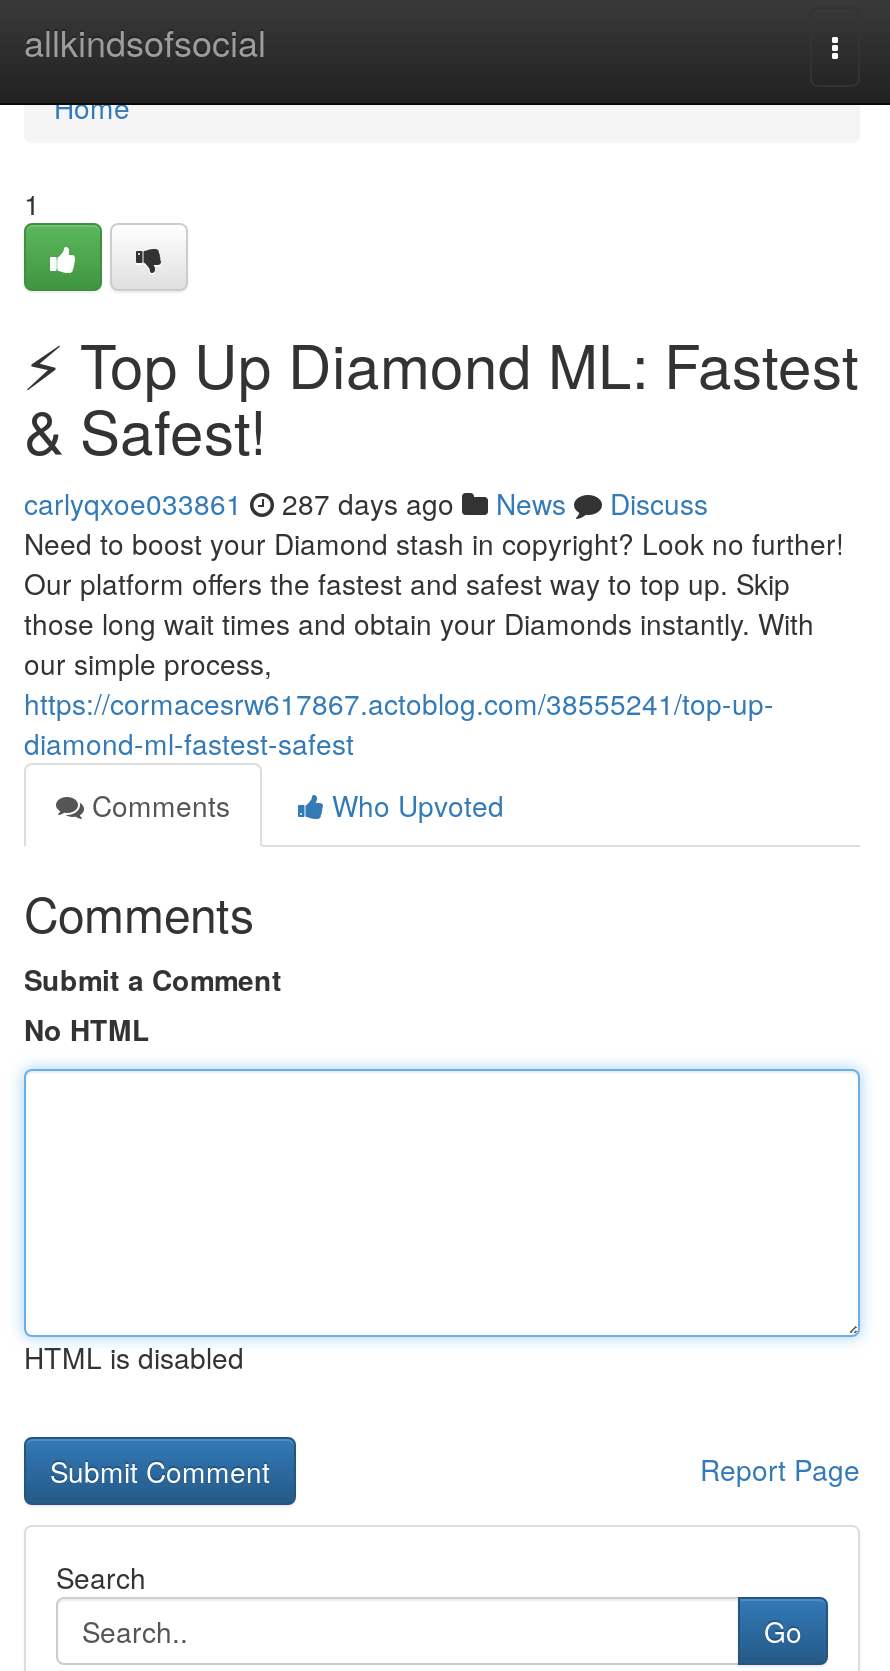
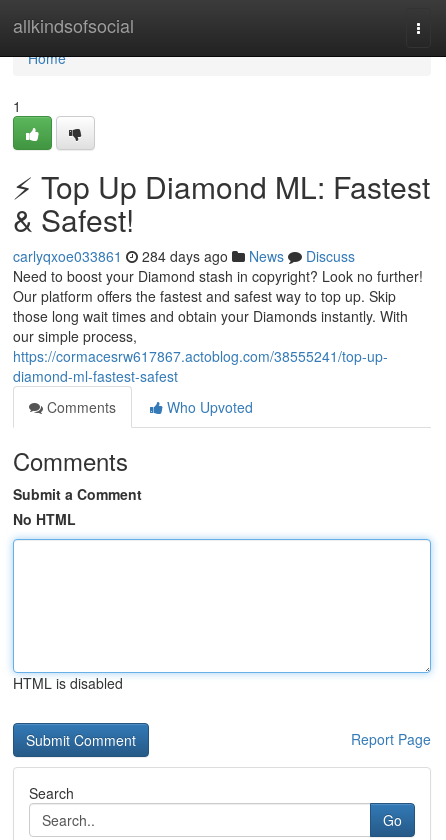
- carlyqxoe033861 287 days ago News Discuss
+ carlyqxoe033861 284 days ago News Discuss
